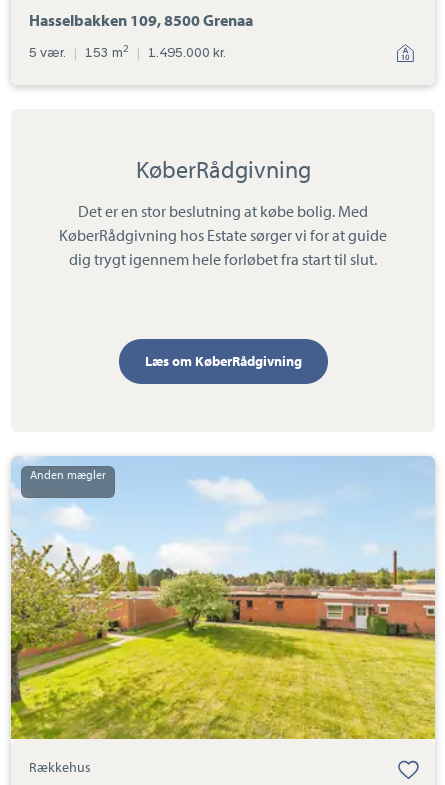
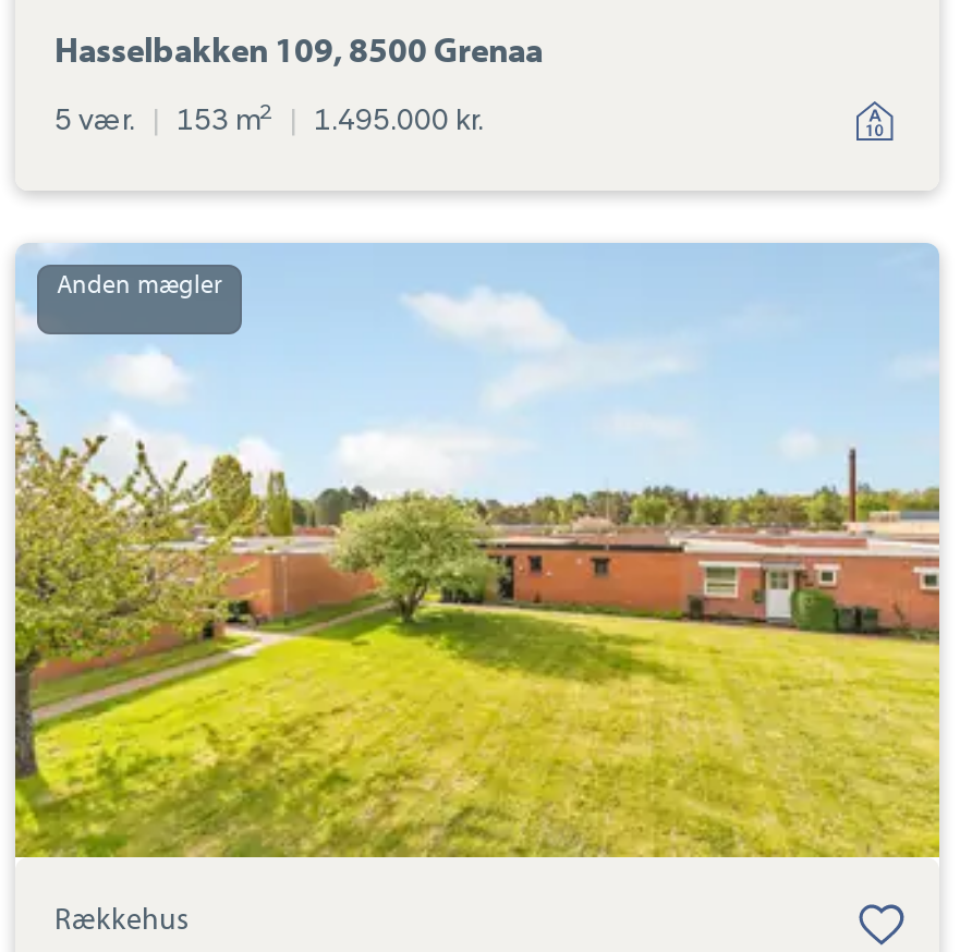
- KøberRådgivning
- Det er en stor beslutning at købe bolig. Med
- KøberRådgivning hos Estate sørger vi for at guide
- dig trygt igennem hele forløbet fra start til slut.

- Læs om KøberRådgivning
